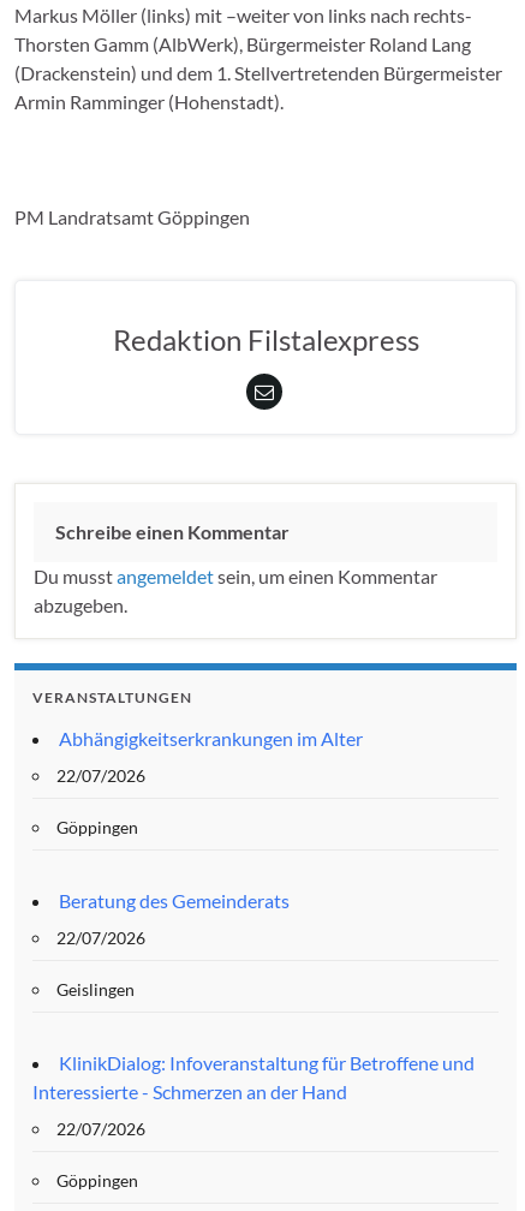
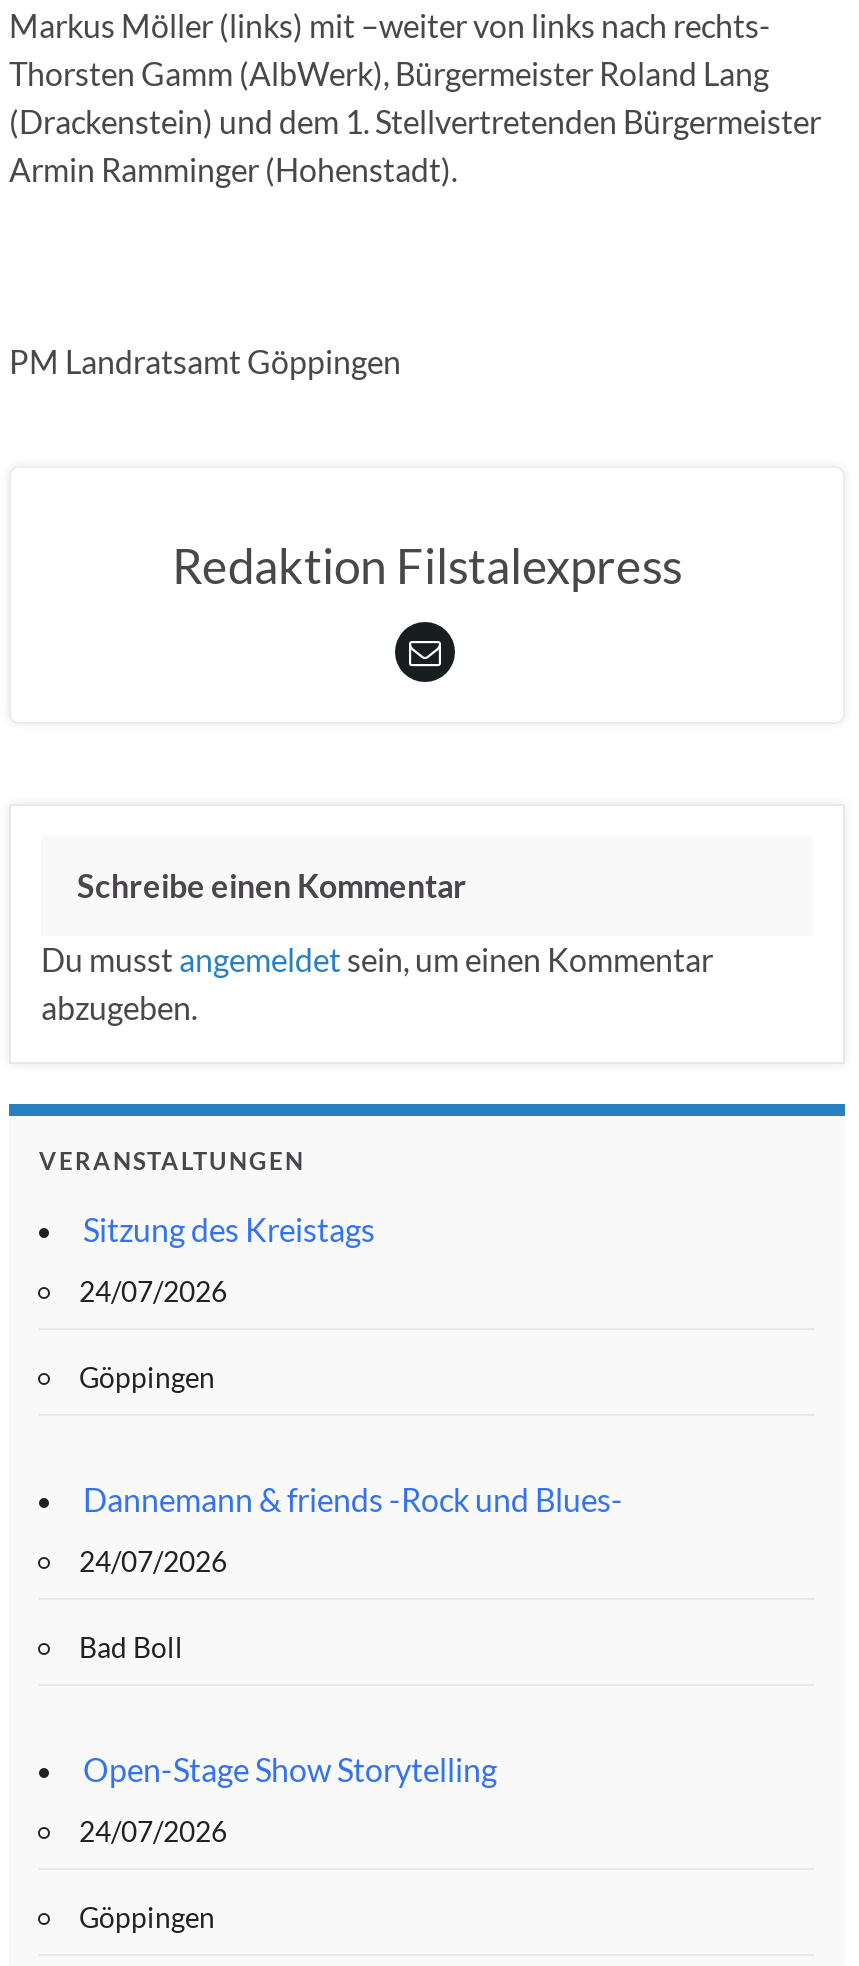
- Abhängigkeitserkrankungen im Alter
+ Sitzung des Kreistags

- 22/07/2026
+ 24/07/2026

- Beratung des Gemeinderats
+ Dannemann & friends -Rock und Blues-

- 22/07/2026
+ 24/07/2026

- Geislingen
+ Bad Boll

- KlinikDialog: Infoveranstaltung für Betroffene und
- Interessierte - Schmerzen an der Hand
+ Open-Stage Show Storytelling

- 22/07/2026
+ 24/07/2026
